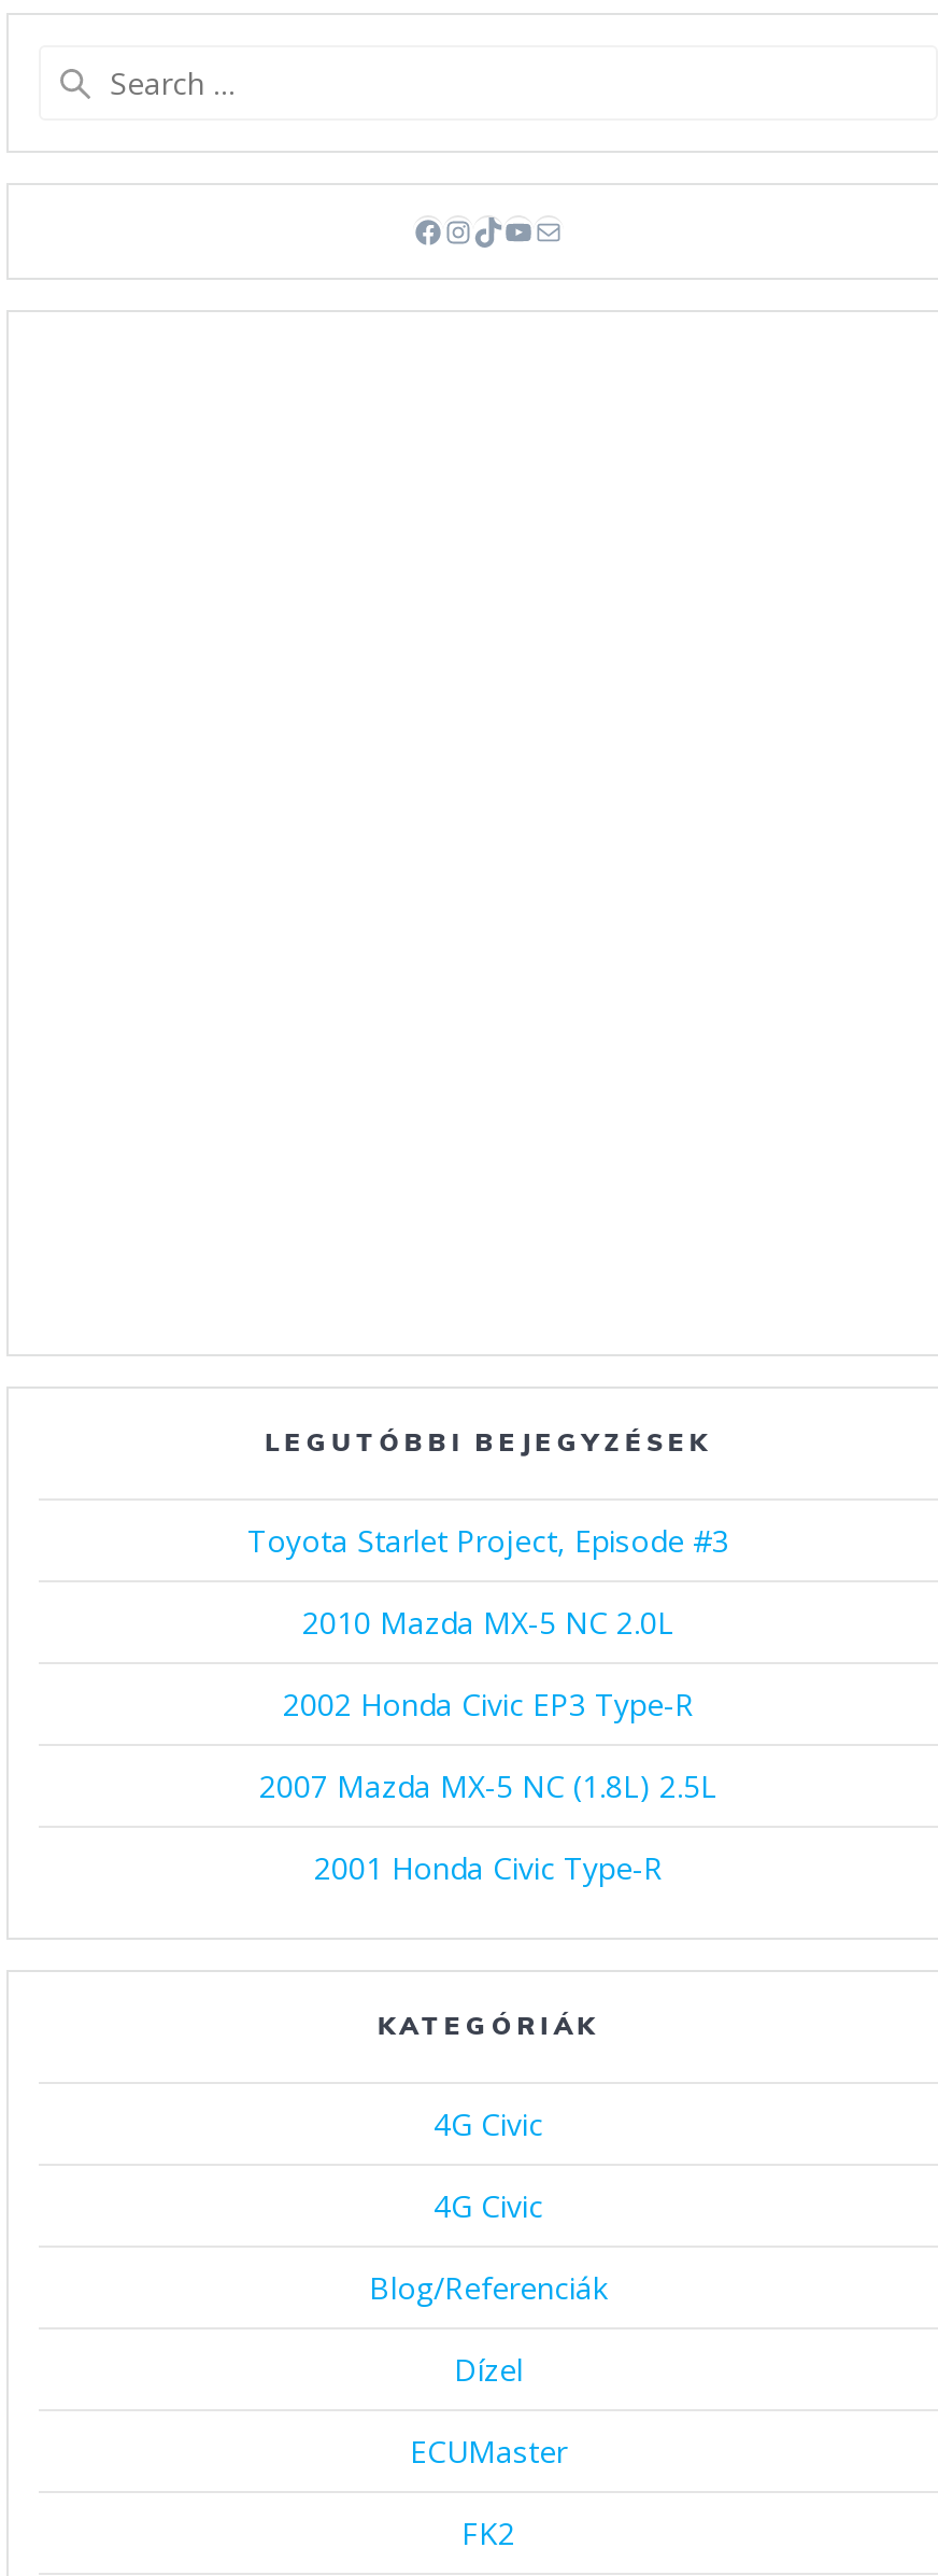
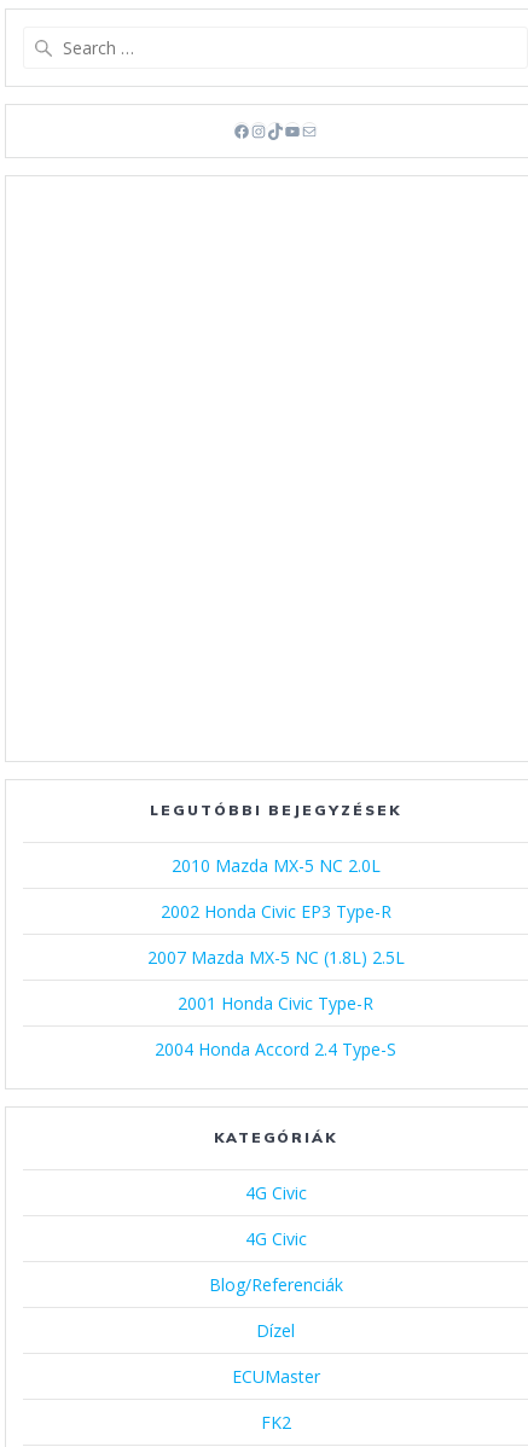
- Toyota Starlet Project, Episode #3

moved up: 2010 Mazda MX-5 NC 2.0L | 2002 Honda Civic EP3 Type-R | 2007 Mazda MX-5 NC (1.8L) 2.5L | 2001 Honda Civic Type-R

+ 2004 Honda Accord 2.4 Type-S
